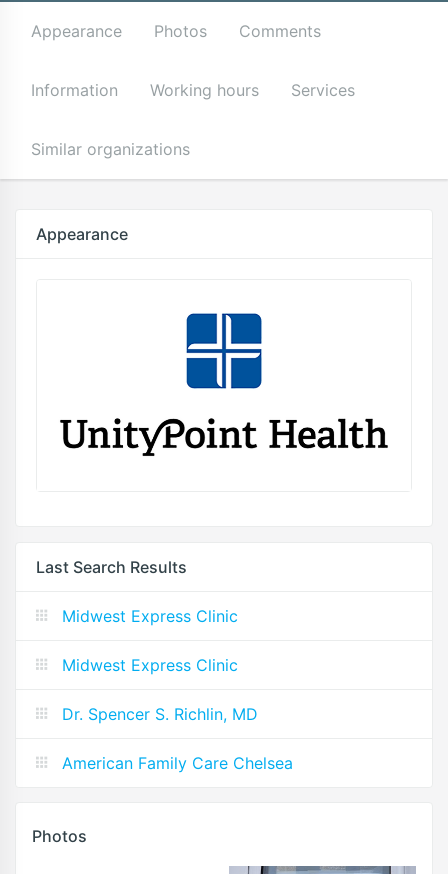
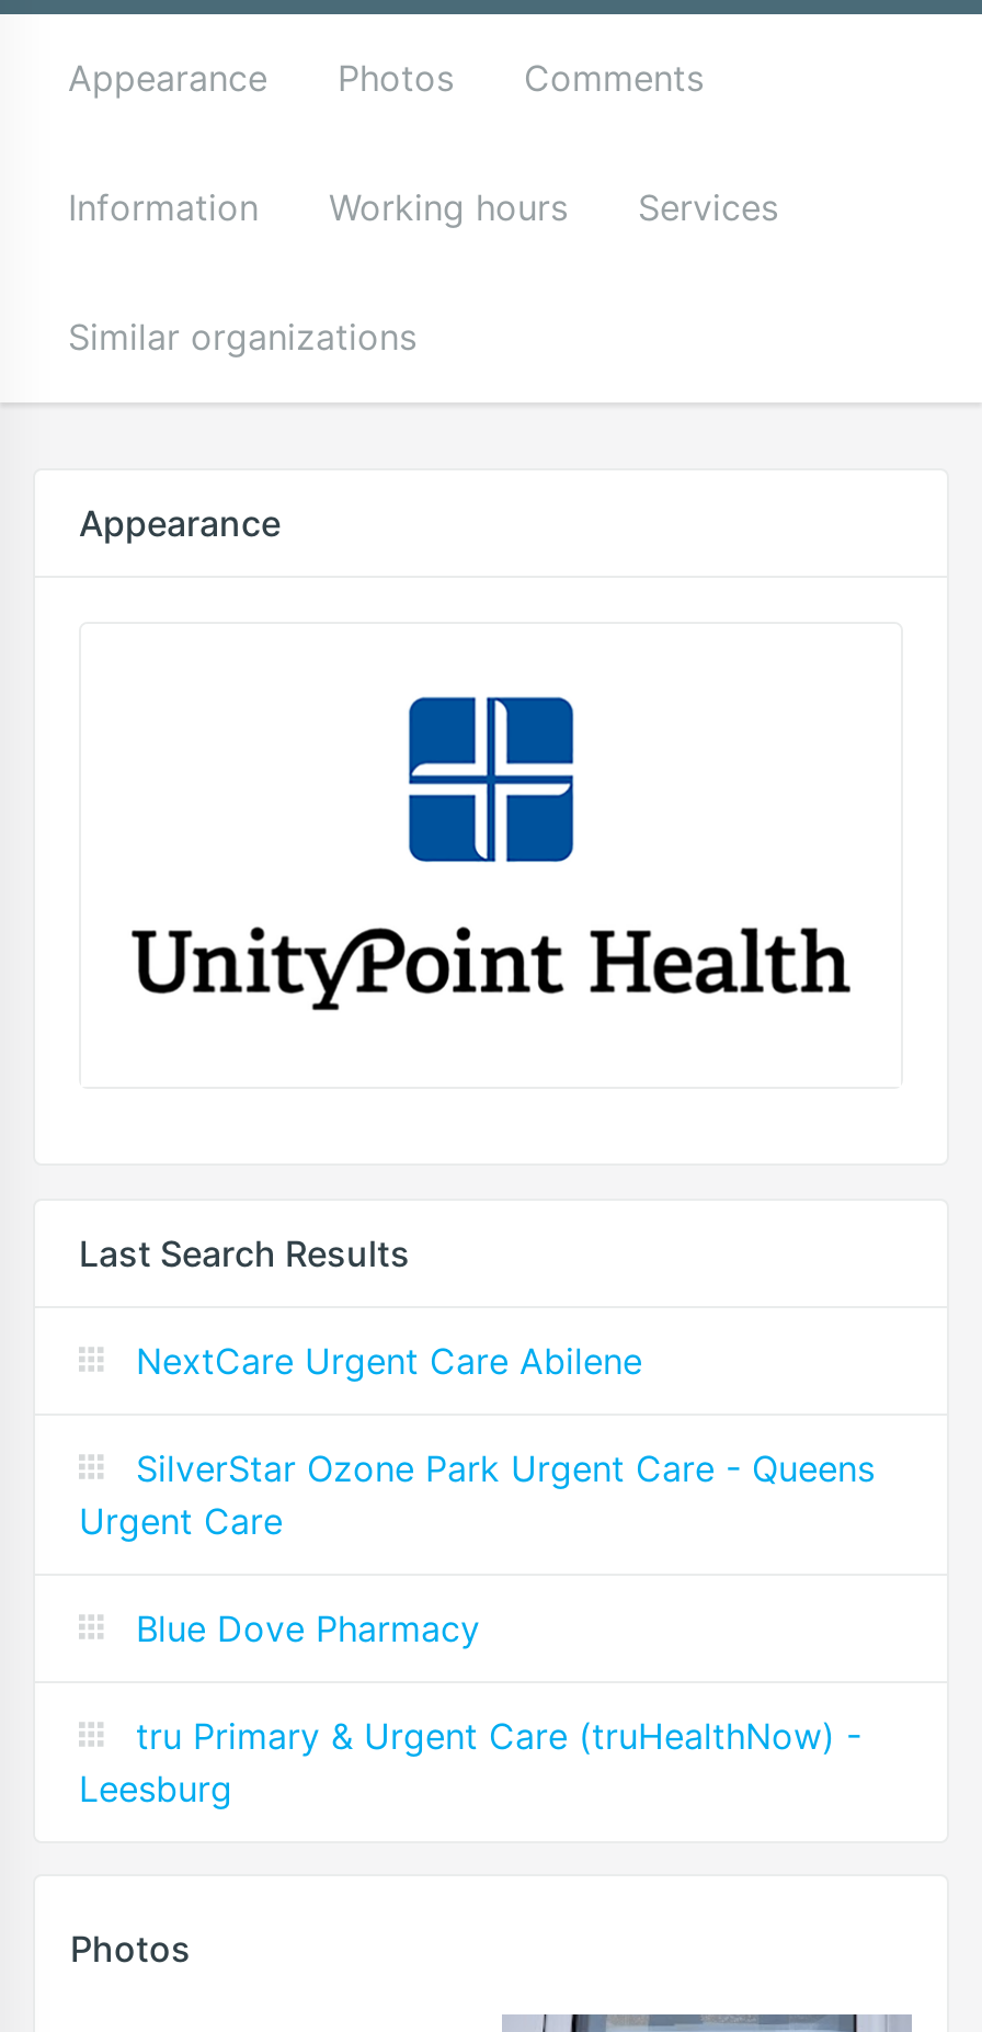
- Midwest Express Clinic
+ NextCare Urgent Care Abilene

- Midwest Express Clinic
+ SilverStar Ozone Park Urgent Care - Queens
+ Urgent Care

- Dr. Spencer S. Richlin, MD
+ Blue Dove Pharmacy

- American Family Care Chelsea
+ tru Primary & Urgent Care (truHealthNow) -
+ Leesburg
